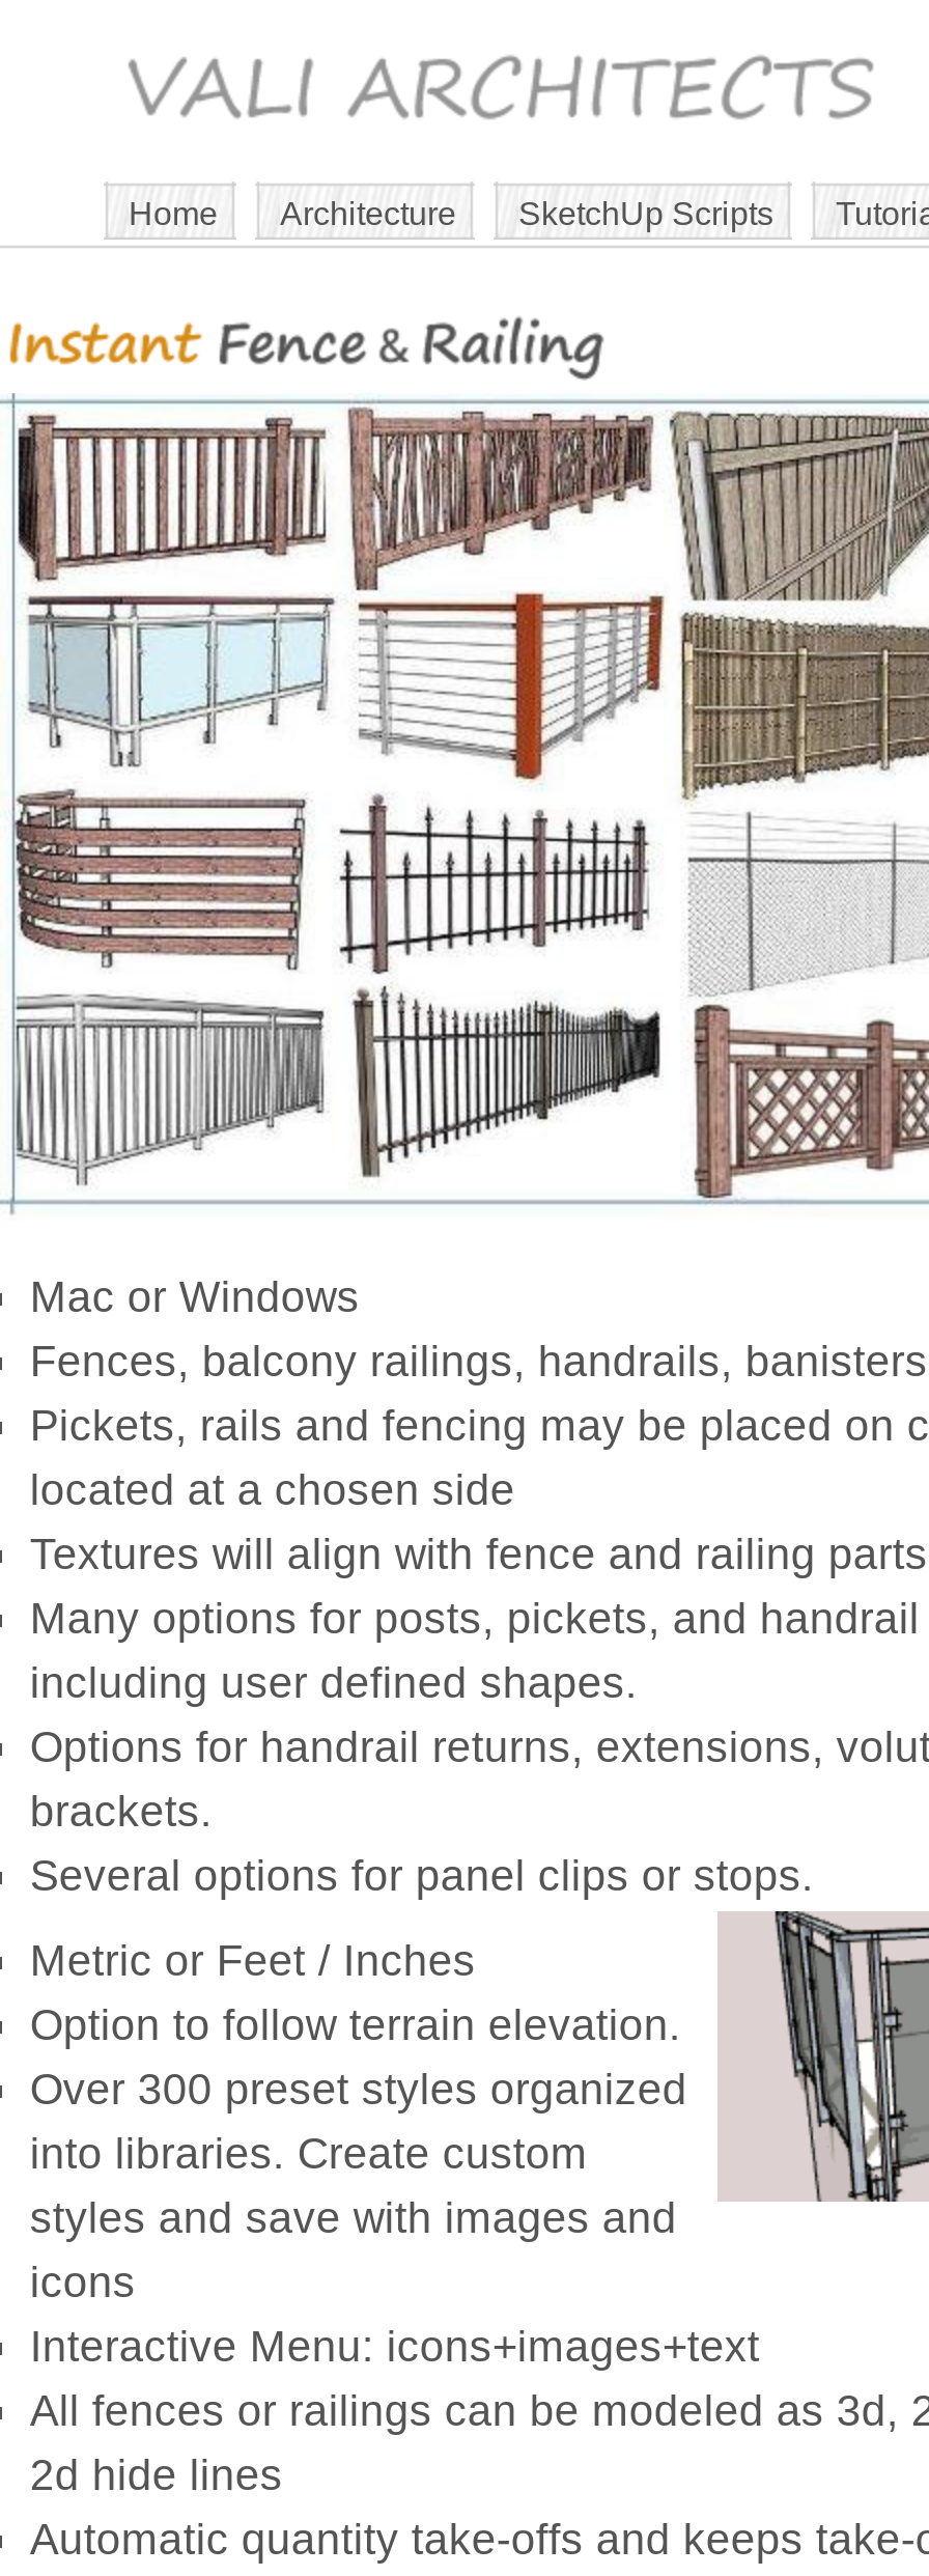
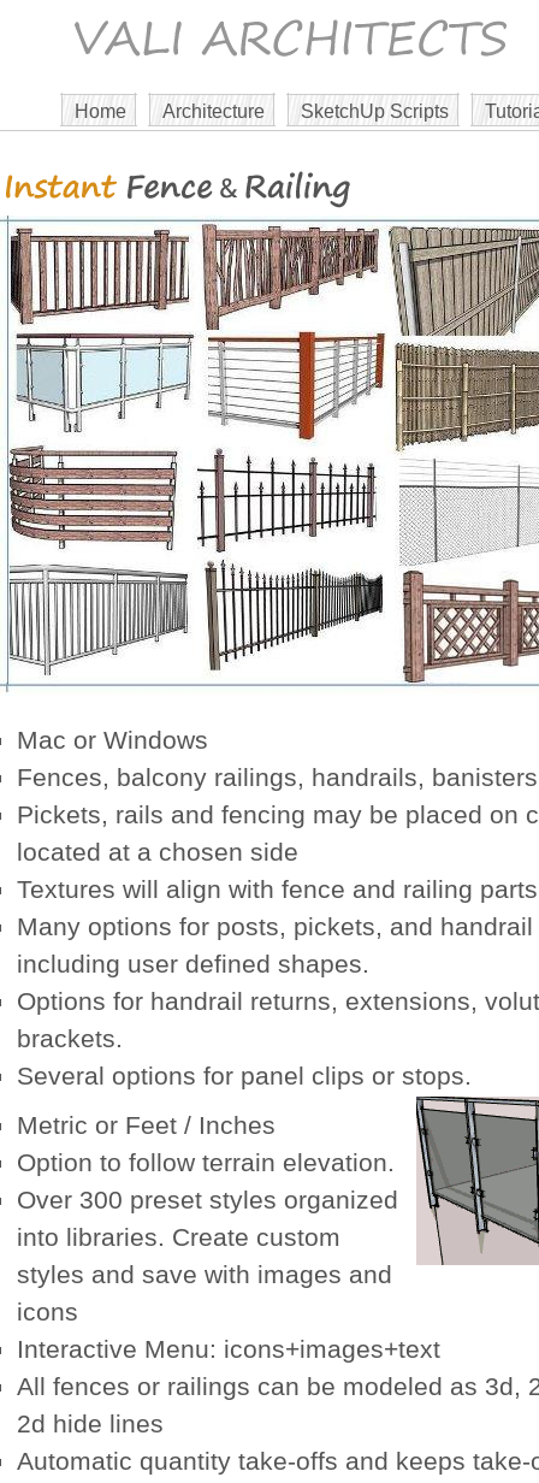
- [image]
+ [image]
